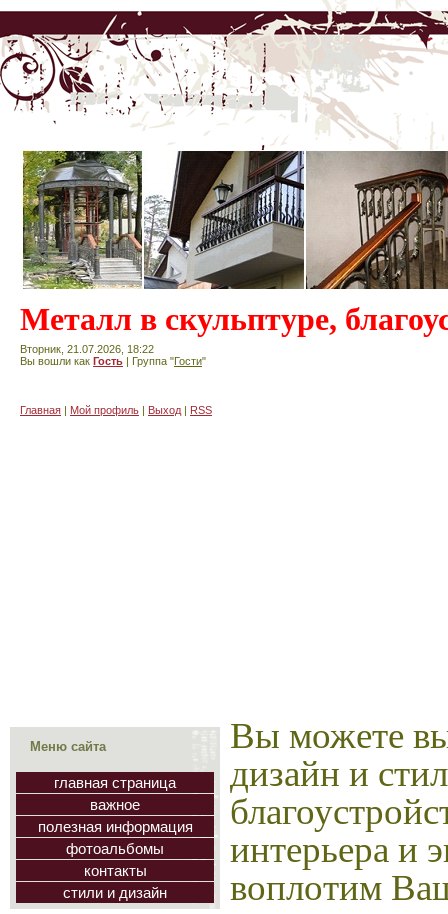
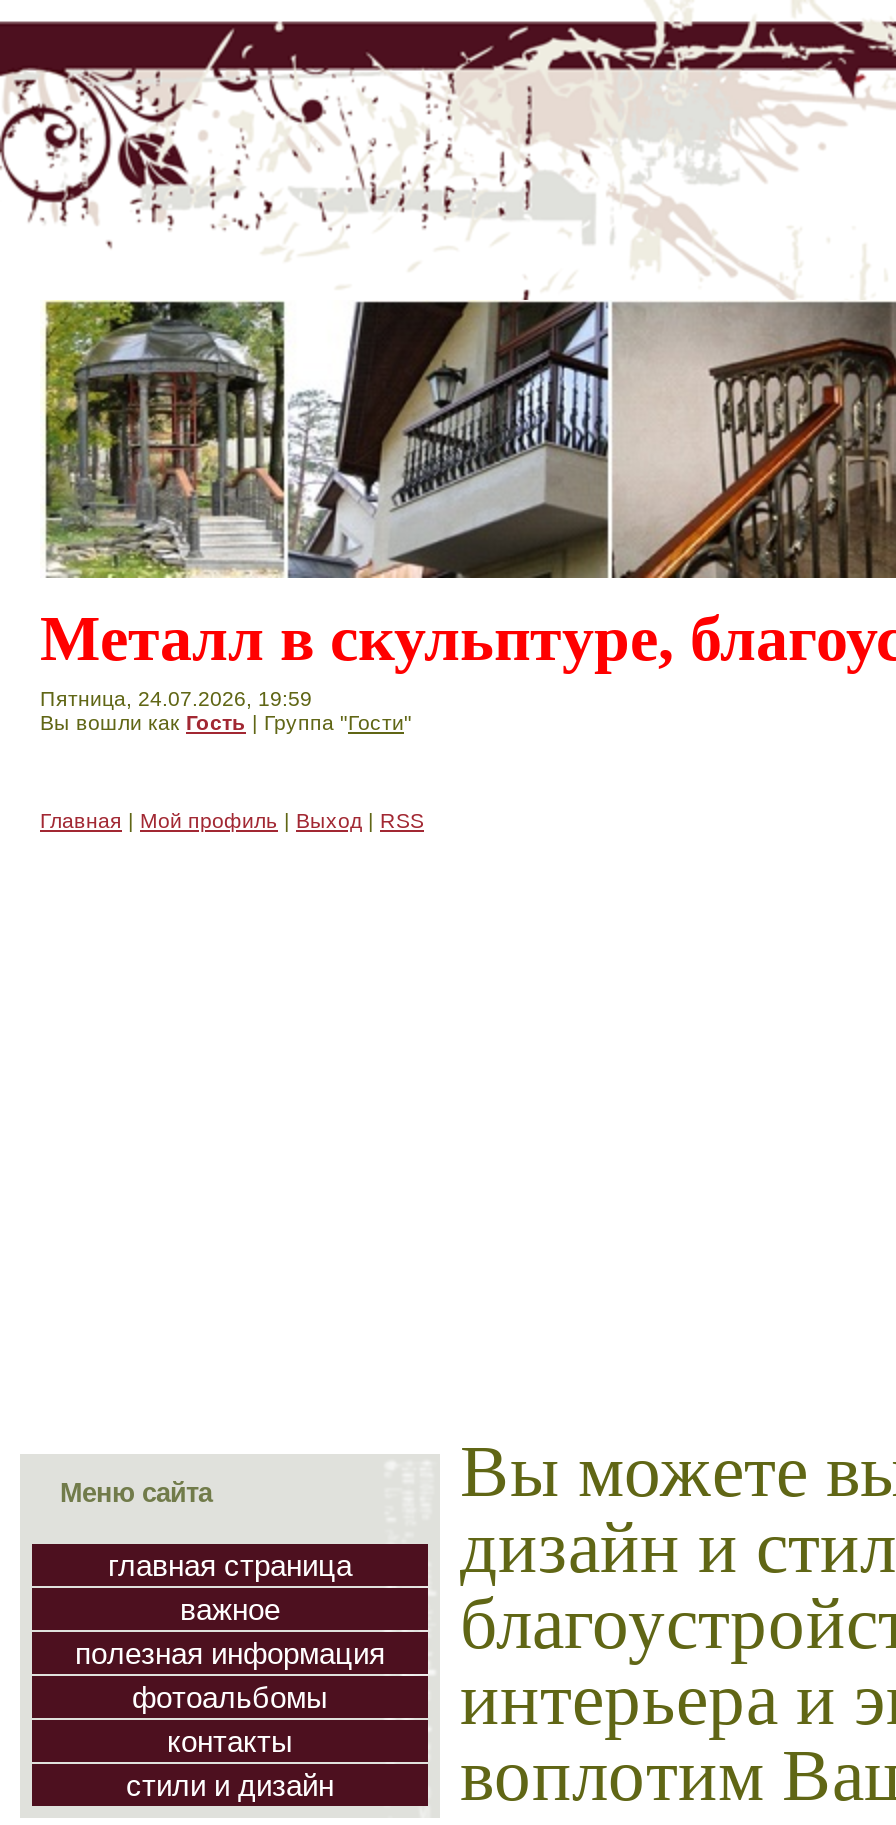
- Вторник, 21.07.2026, 18:22
+ Пятница, 24.07.2026, 19:59
